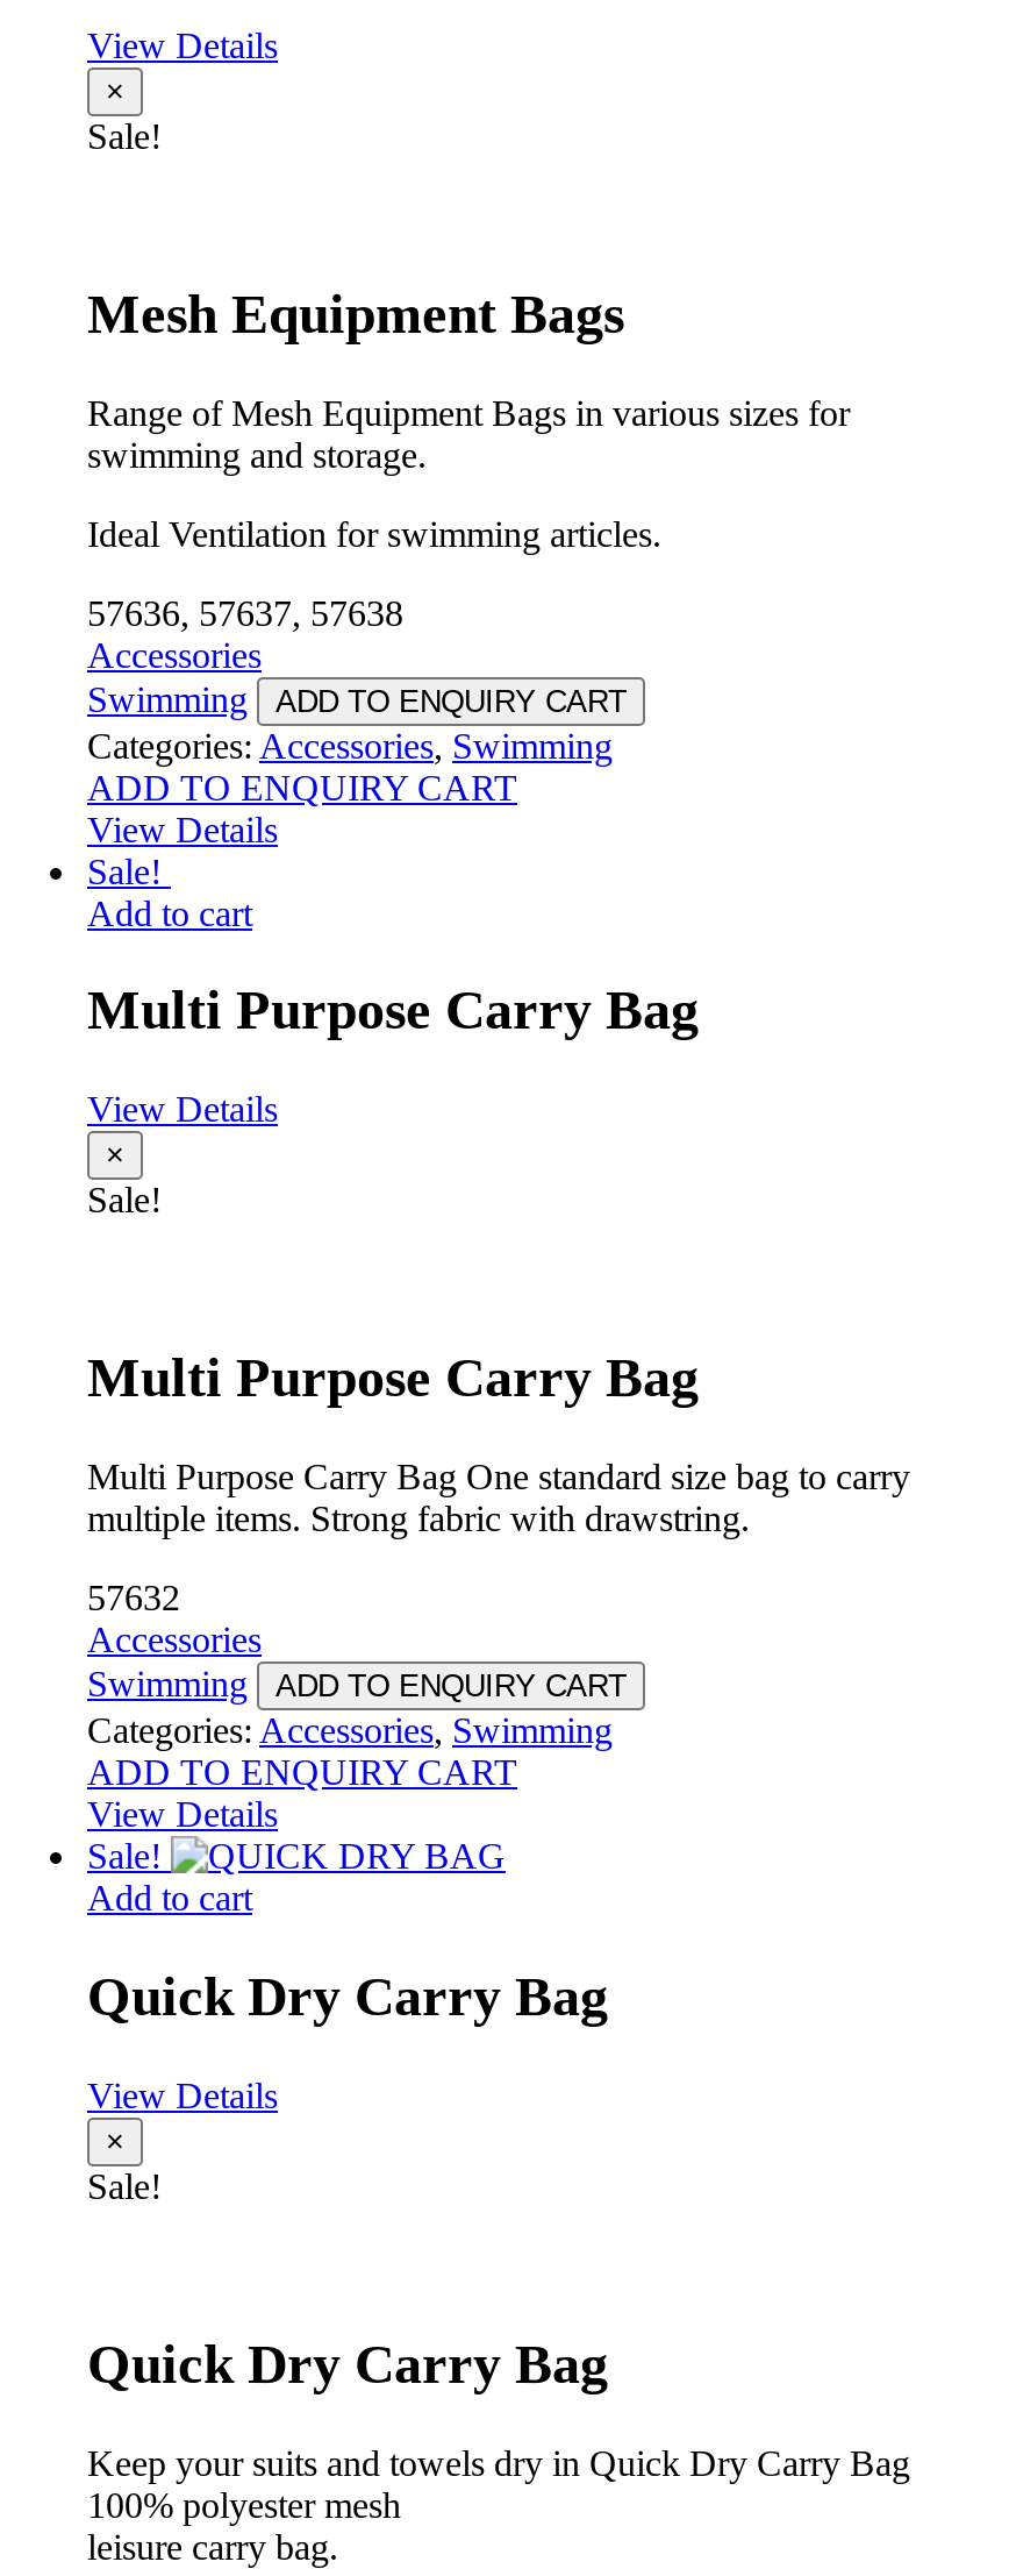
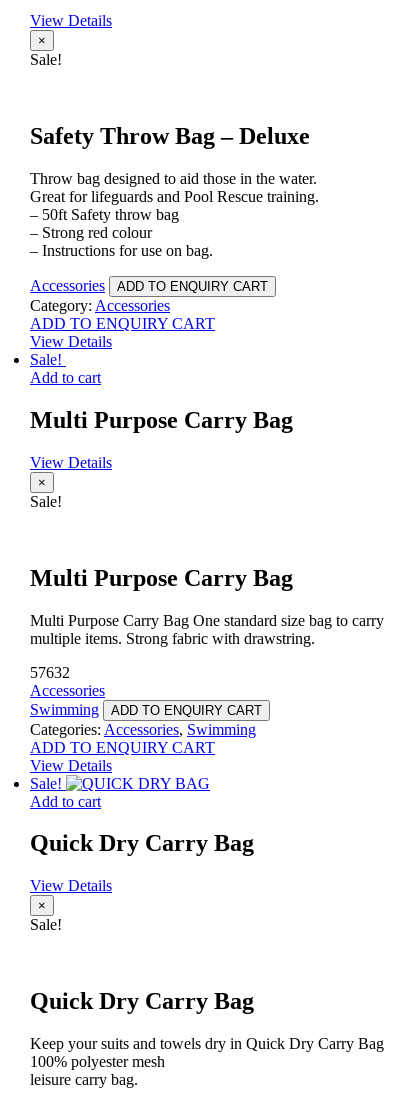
- Mesh Equipment Bags
- Range of Mesh Equipment Bags in various sizes for
- swimming and storage.
- Ideal Ventilation for swimming articles.
- 57636, 57637, 57638
+ Safety Throw Bag – Deluxe
+ Throw bag designed to aid those in the water.
+ Great for lifeguards and Pool Rescue training.
+ – 50ft Safety throw bag
+ – Strong red colour
+ – Instructions for use on bag.

- Swimming

- Categories: Accessories,Swimming
+ Category: Accessories
